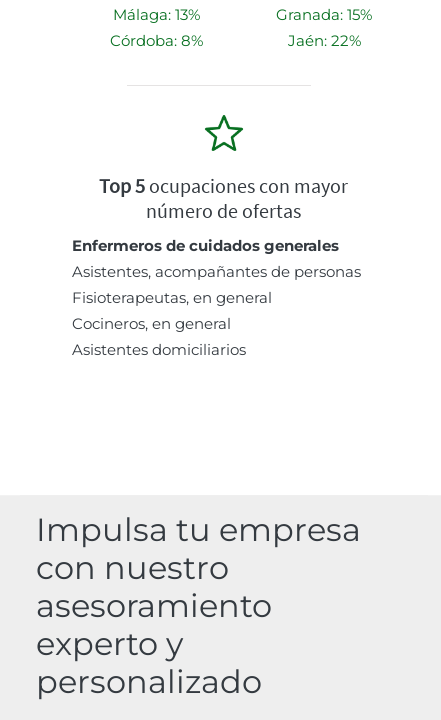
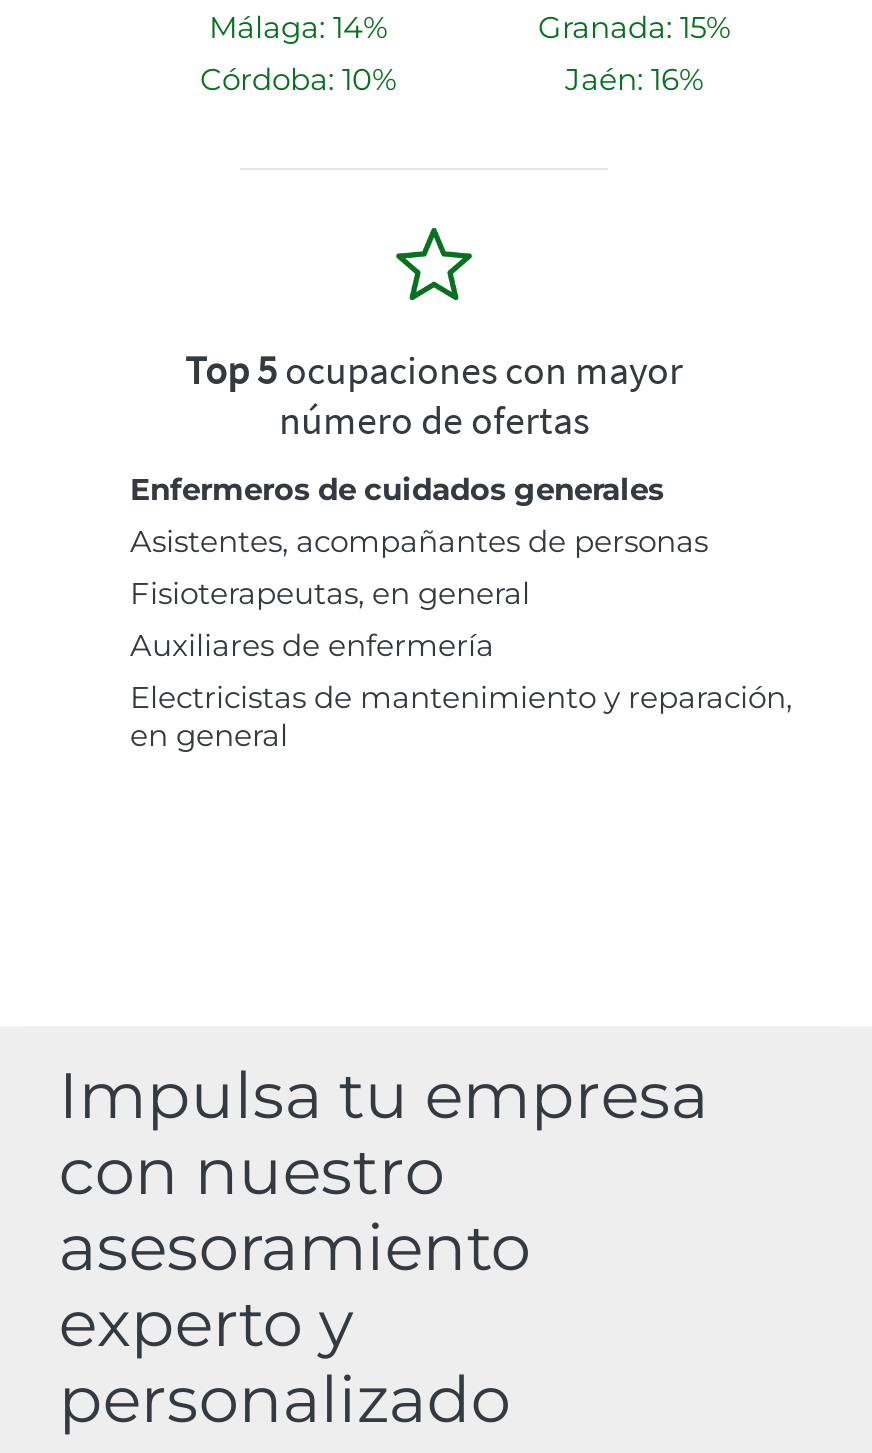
- Málaga: 13%
+ Málaga: 14%

- Córdoba: 8%
+ Córdoba: 10%

- Jaén: 22%
+ Jaén: 16%

- Cocineros, en general
- Asistentes domiciliarios
+ Auxiliares de enfermería
+ Electricistas de mantenimiento y reparación,
+ en general
